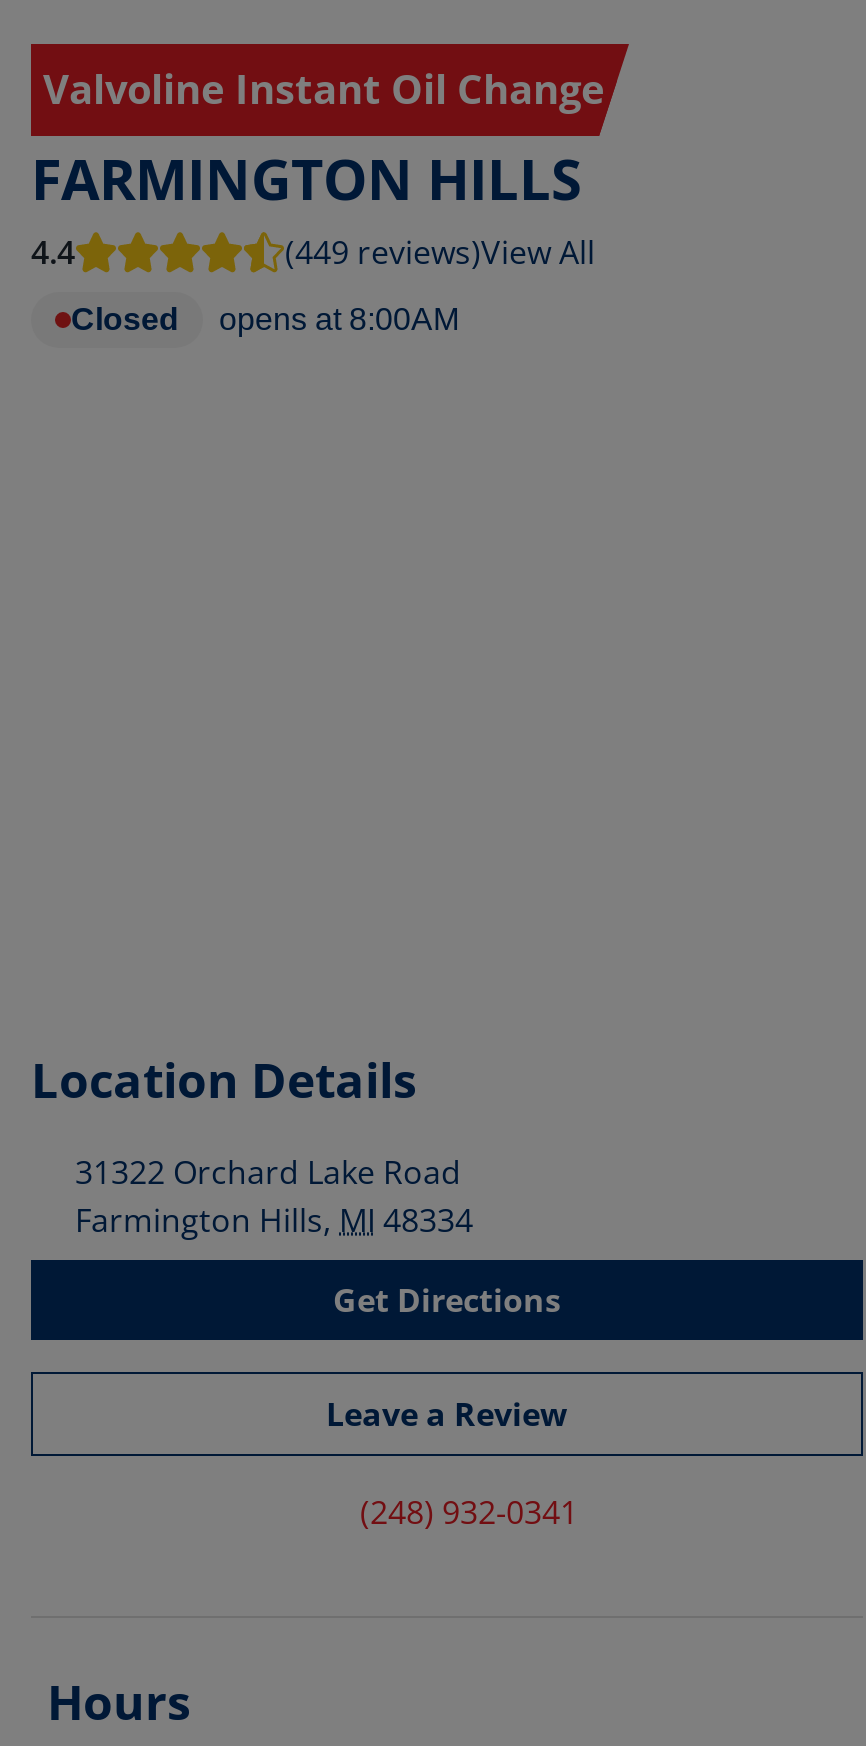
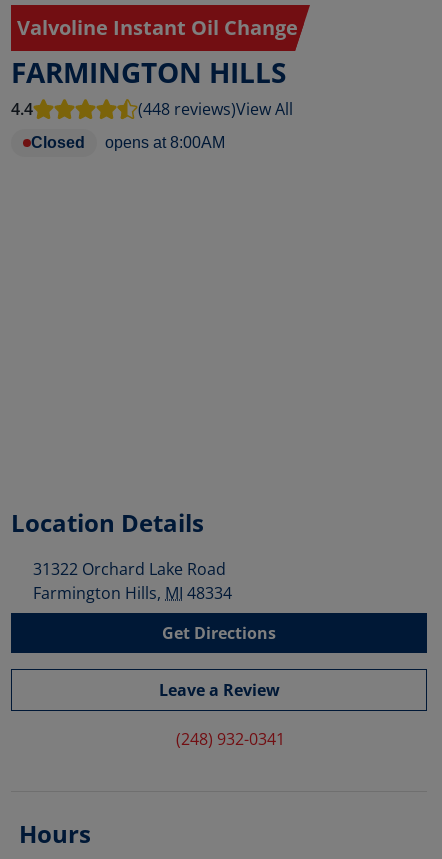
- (449 reviews)View All
+ (448 reviews)View All
